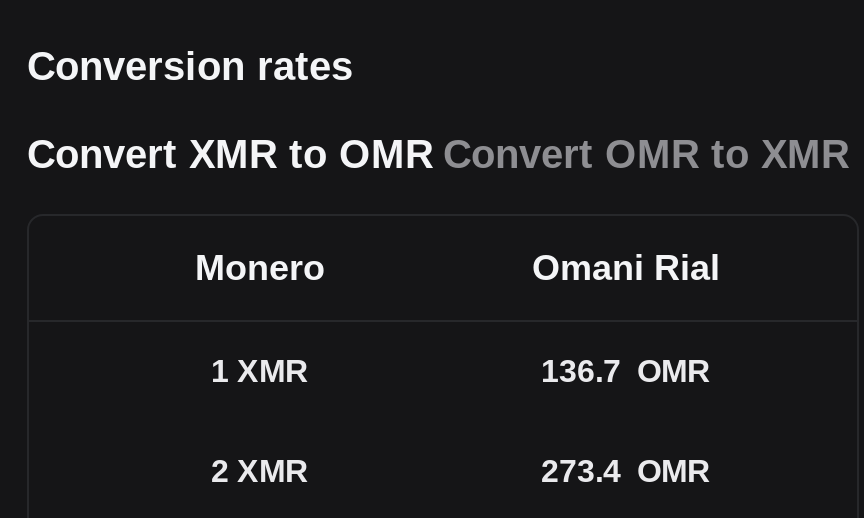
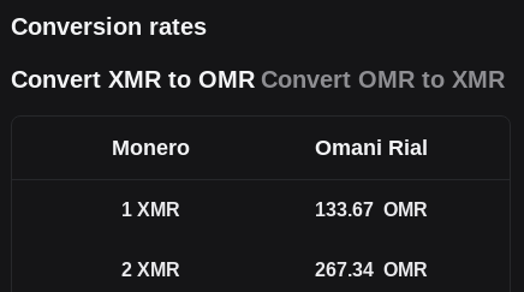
- 136.7 OMR
+ 133.67 OMR

- 273.4 OMR
+ 267.34 OMR
